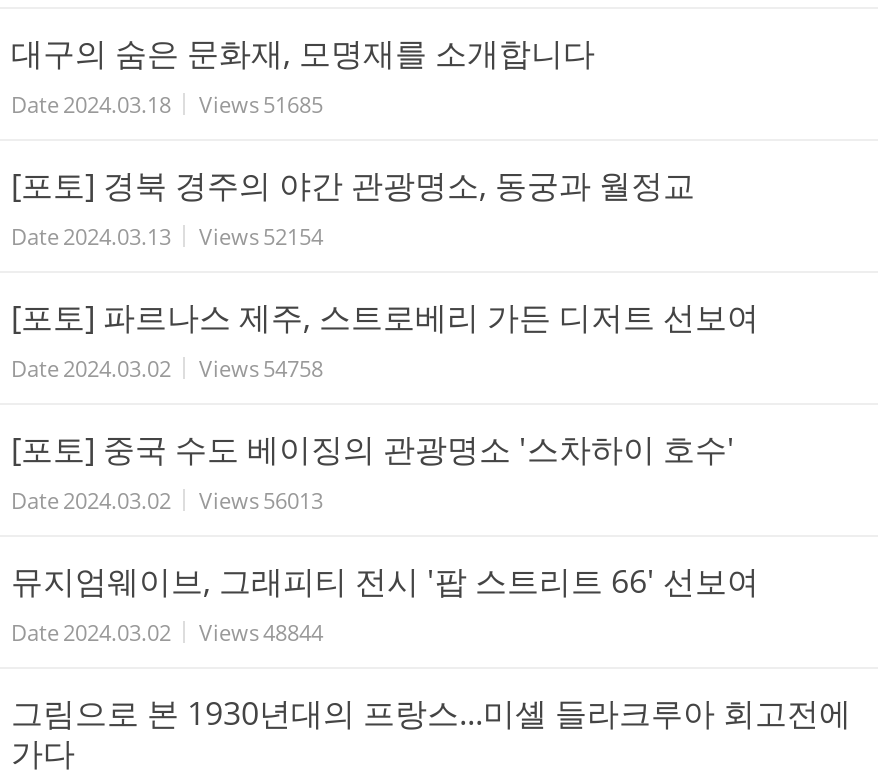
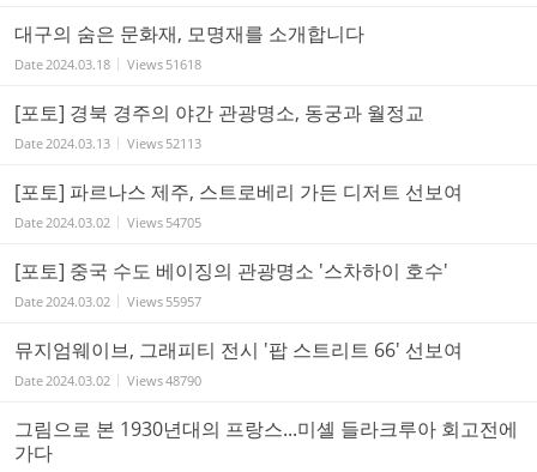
- Date 2024.03.18 Views 51685
+ Date 2024.03.18 Views 51618

- Date 2024.03.13 Views 52154
+ Date 2024.03.13 Views 52113

- Date 2024.03.02 Views 54758
+ Date 2024.03.02 Views 54705

- Date 2024.03.02 Views 56013
+ Date 2024.03.02 Views 55957

- Date 2024.03.02 Views 48844
+ Date 2024.03.02 Views 48790
